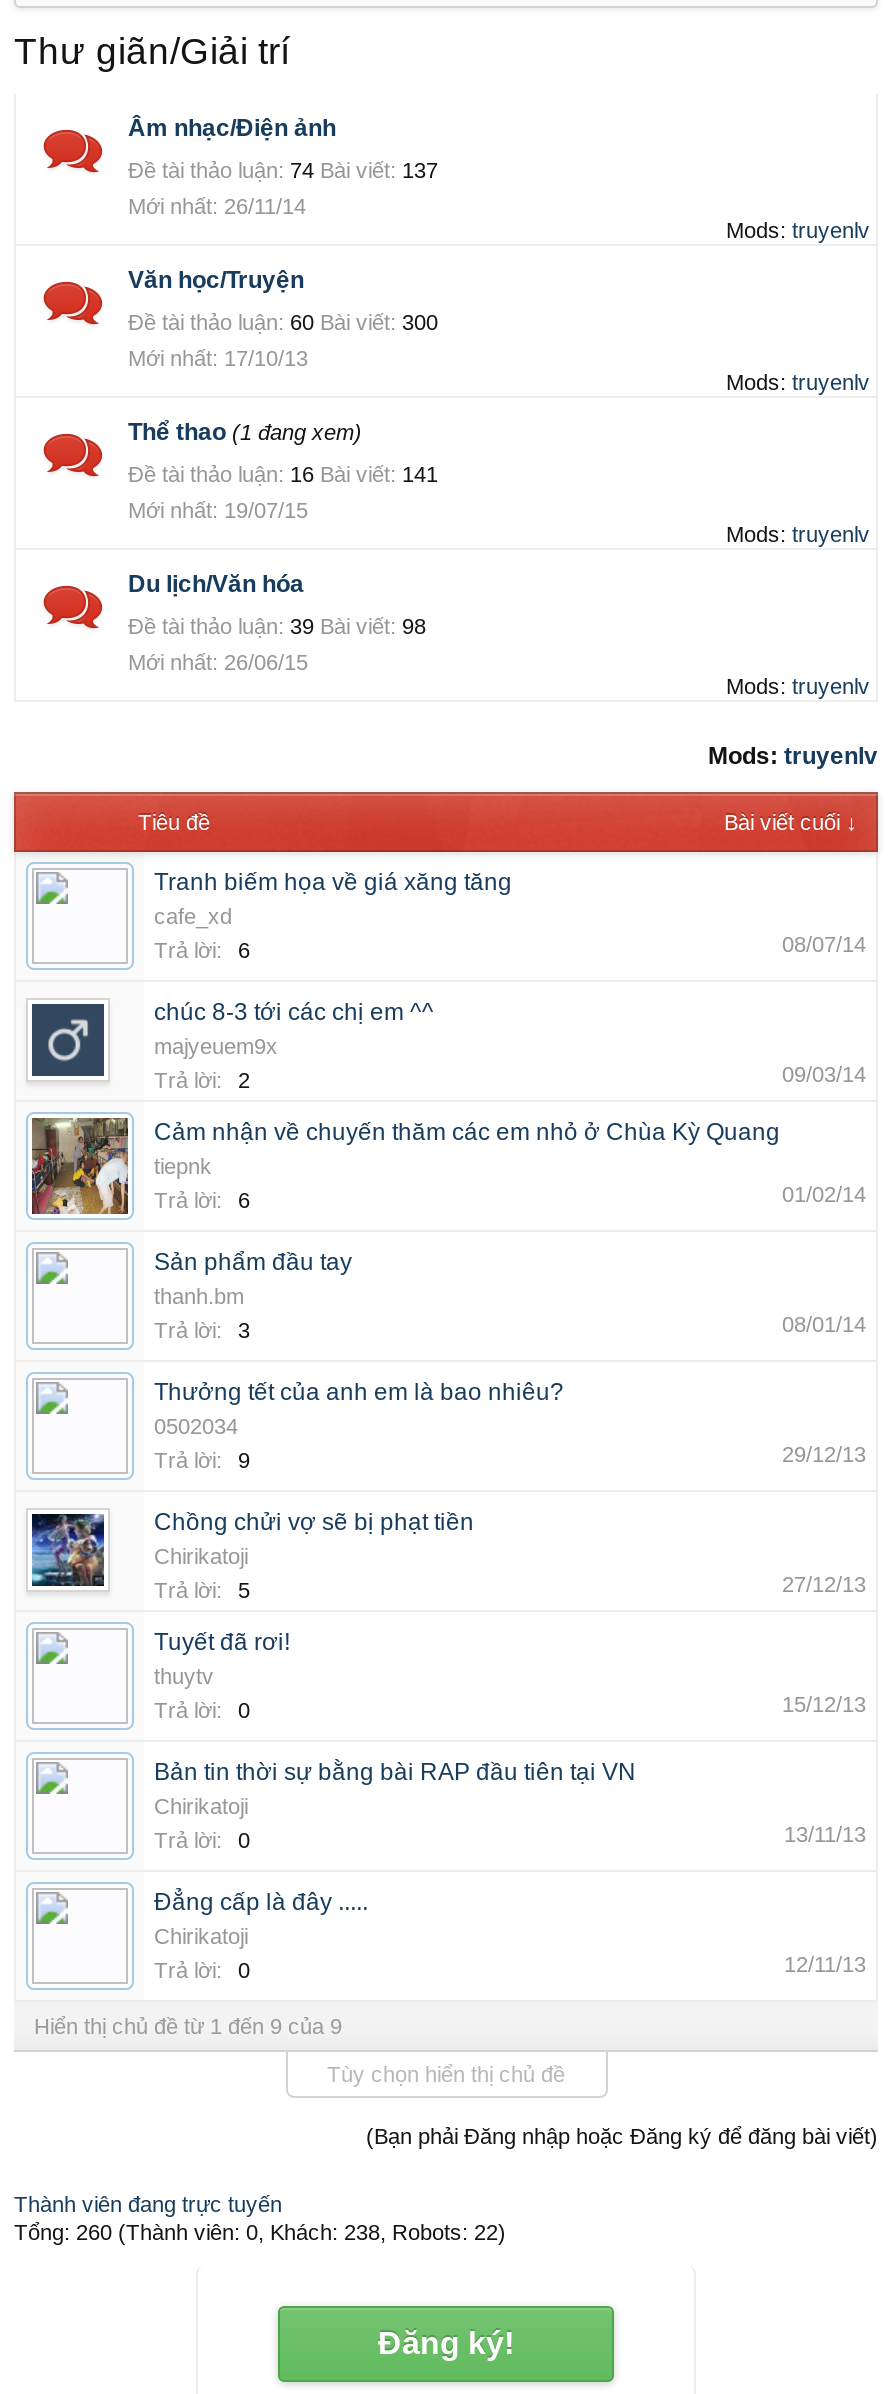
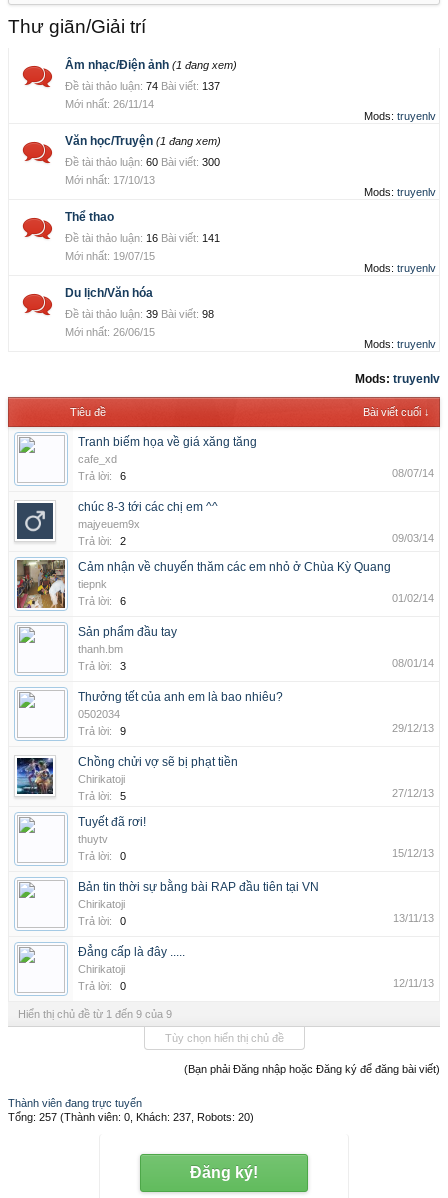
- Âm nhạc/Điện ảnh
+ Âm nhạc/Điện ảnh (1 đang xem)

- Văn học/Truyện
+ Văn học/Truyện (1 đang xem)

- Thể thao (1 đang xem)
+ Thể thao

- Tổng: 260 (Thành viên: 0, Khách: 238, Robots: 22)
+ Tổng: 257 (Thành viên: 0, Khách: 237, Robots: 20)
